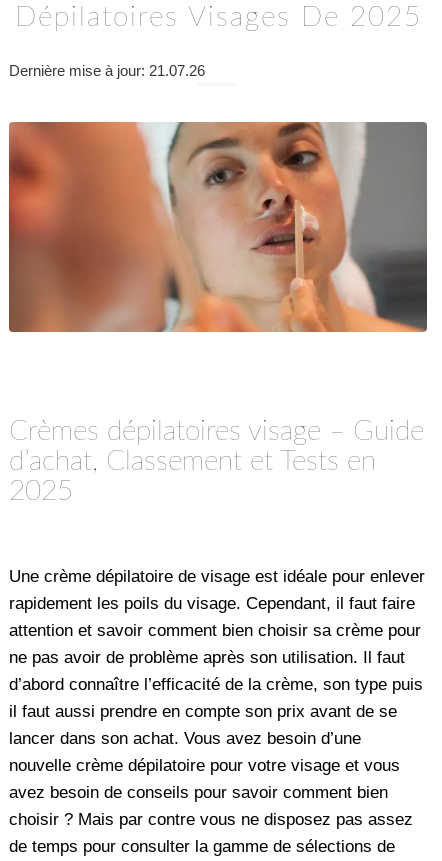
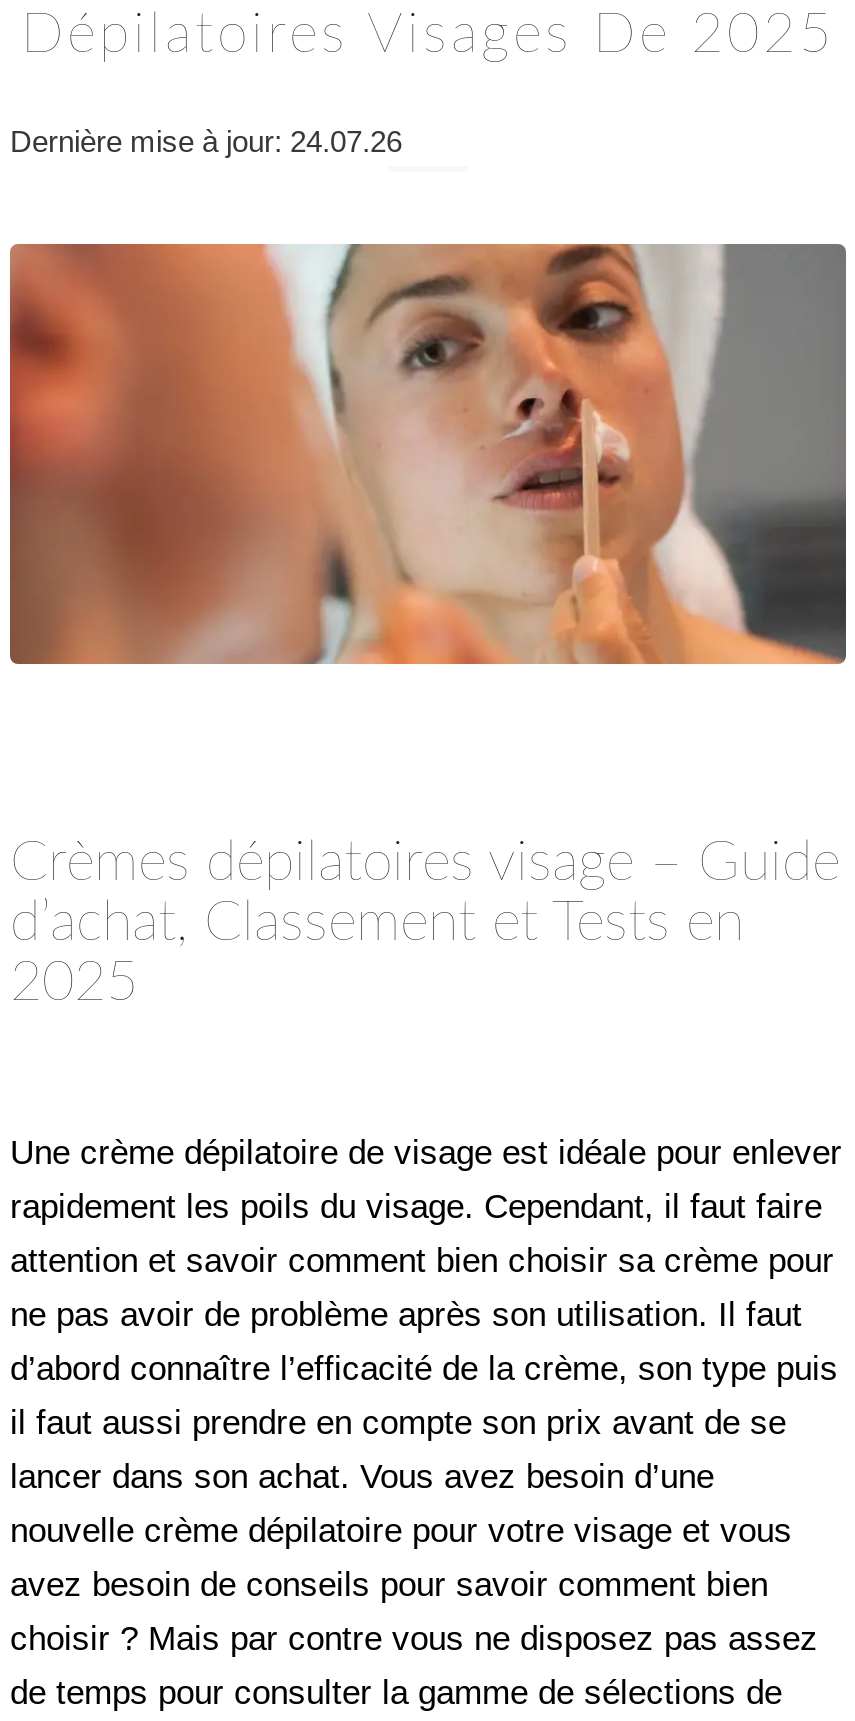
- Dernière mise à jour: 21.07.26
+ Dernière mise à jour: 24.07.26
